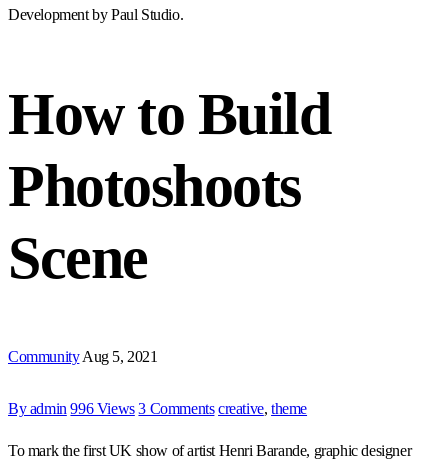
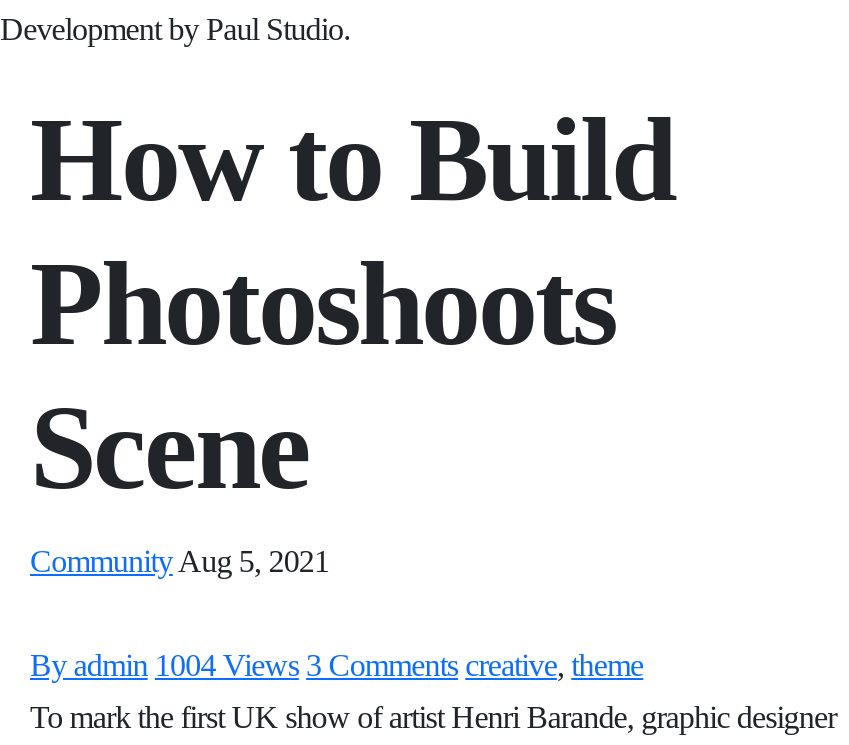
- By admin 996 Views 3 Comments creative, theme
+ By admin 1004 Views 3 Comments creative, theme
